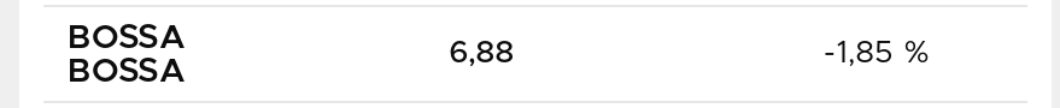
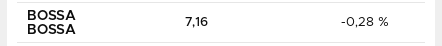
- 6,88
+ 7,16

- -1,85 %
+ -0,28 %
